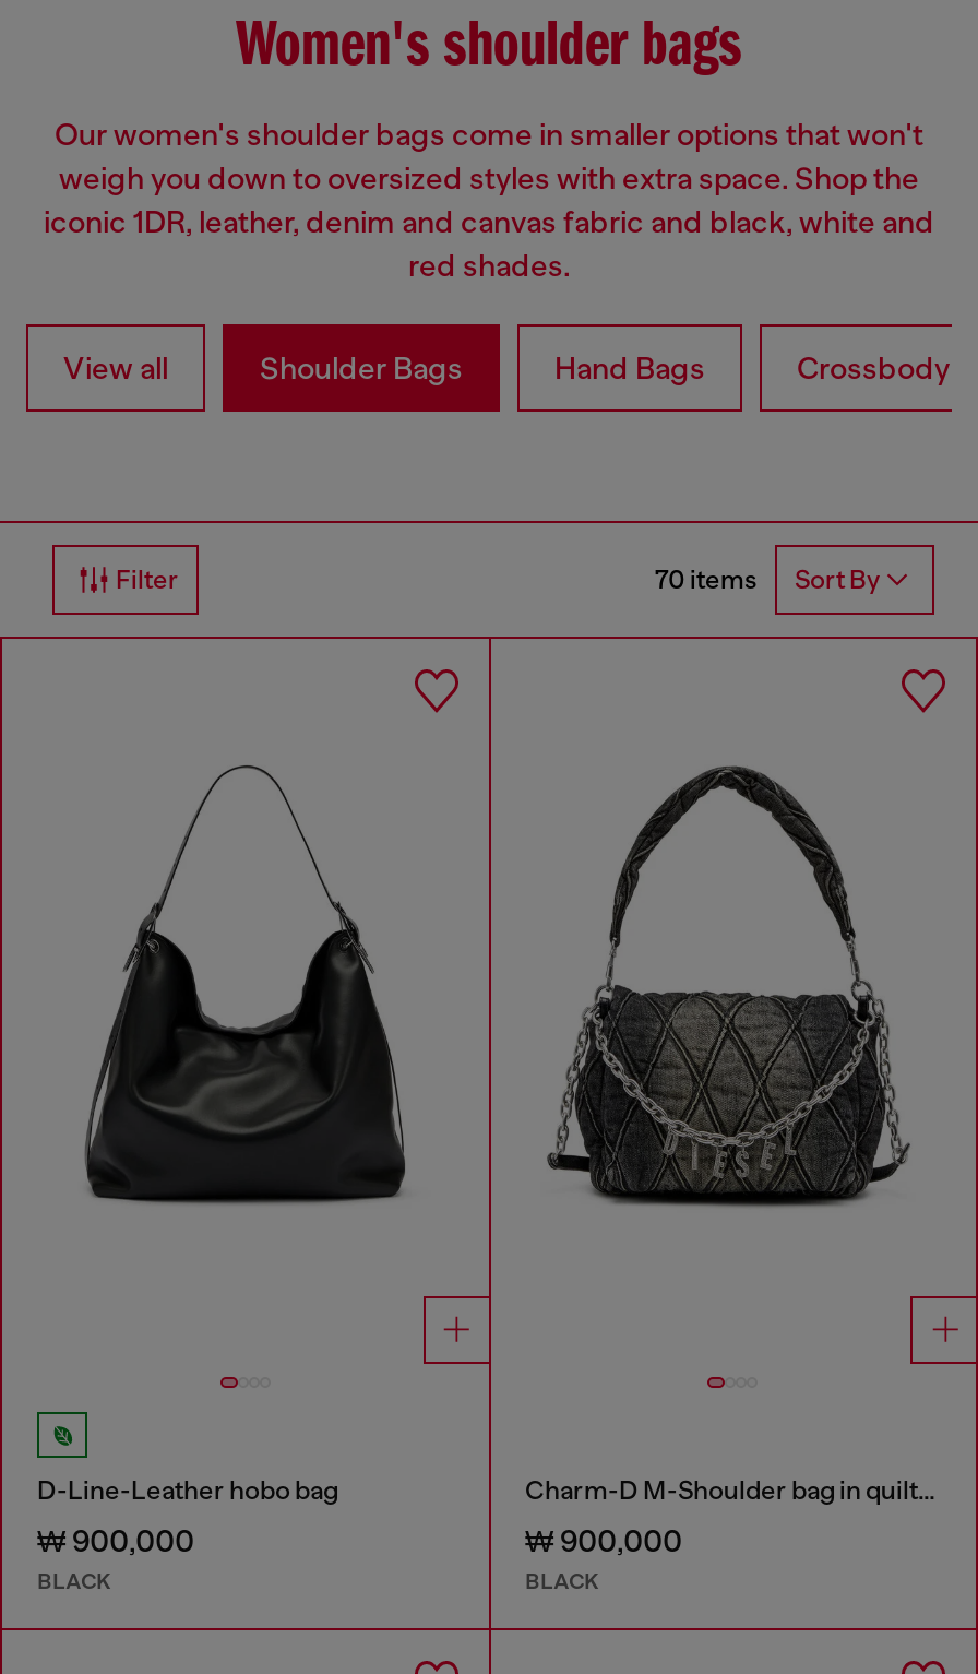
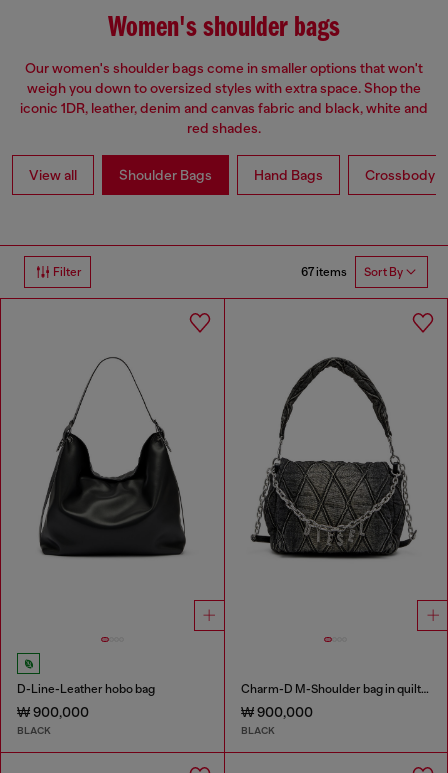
- 70 items Sort By
+ 67 items Sort By
